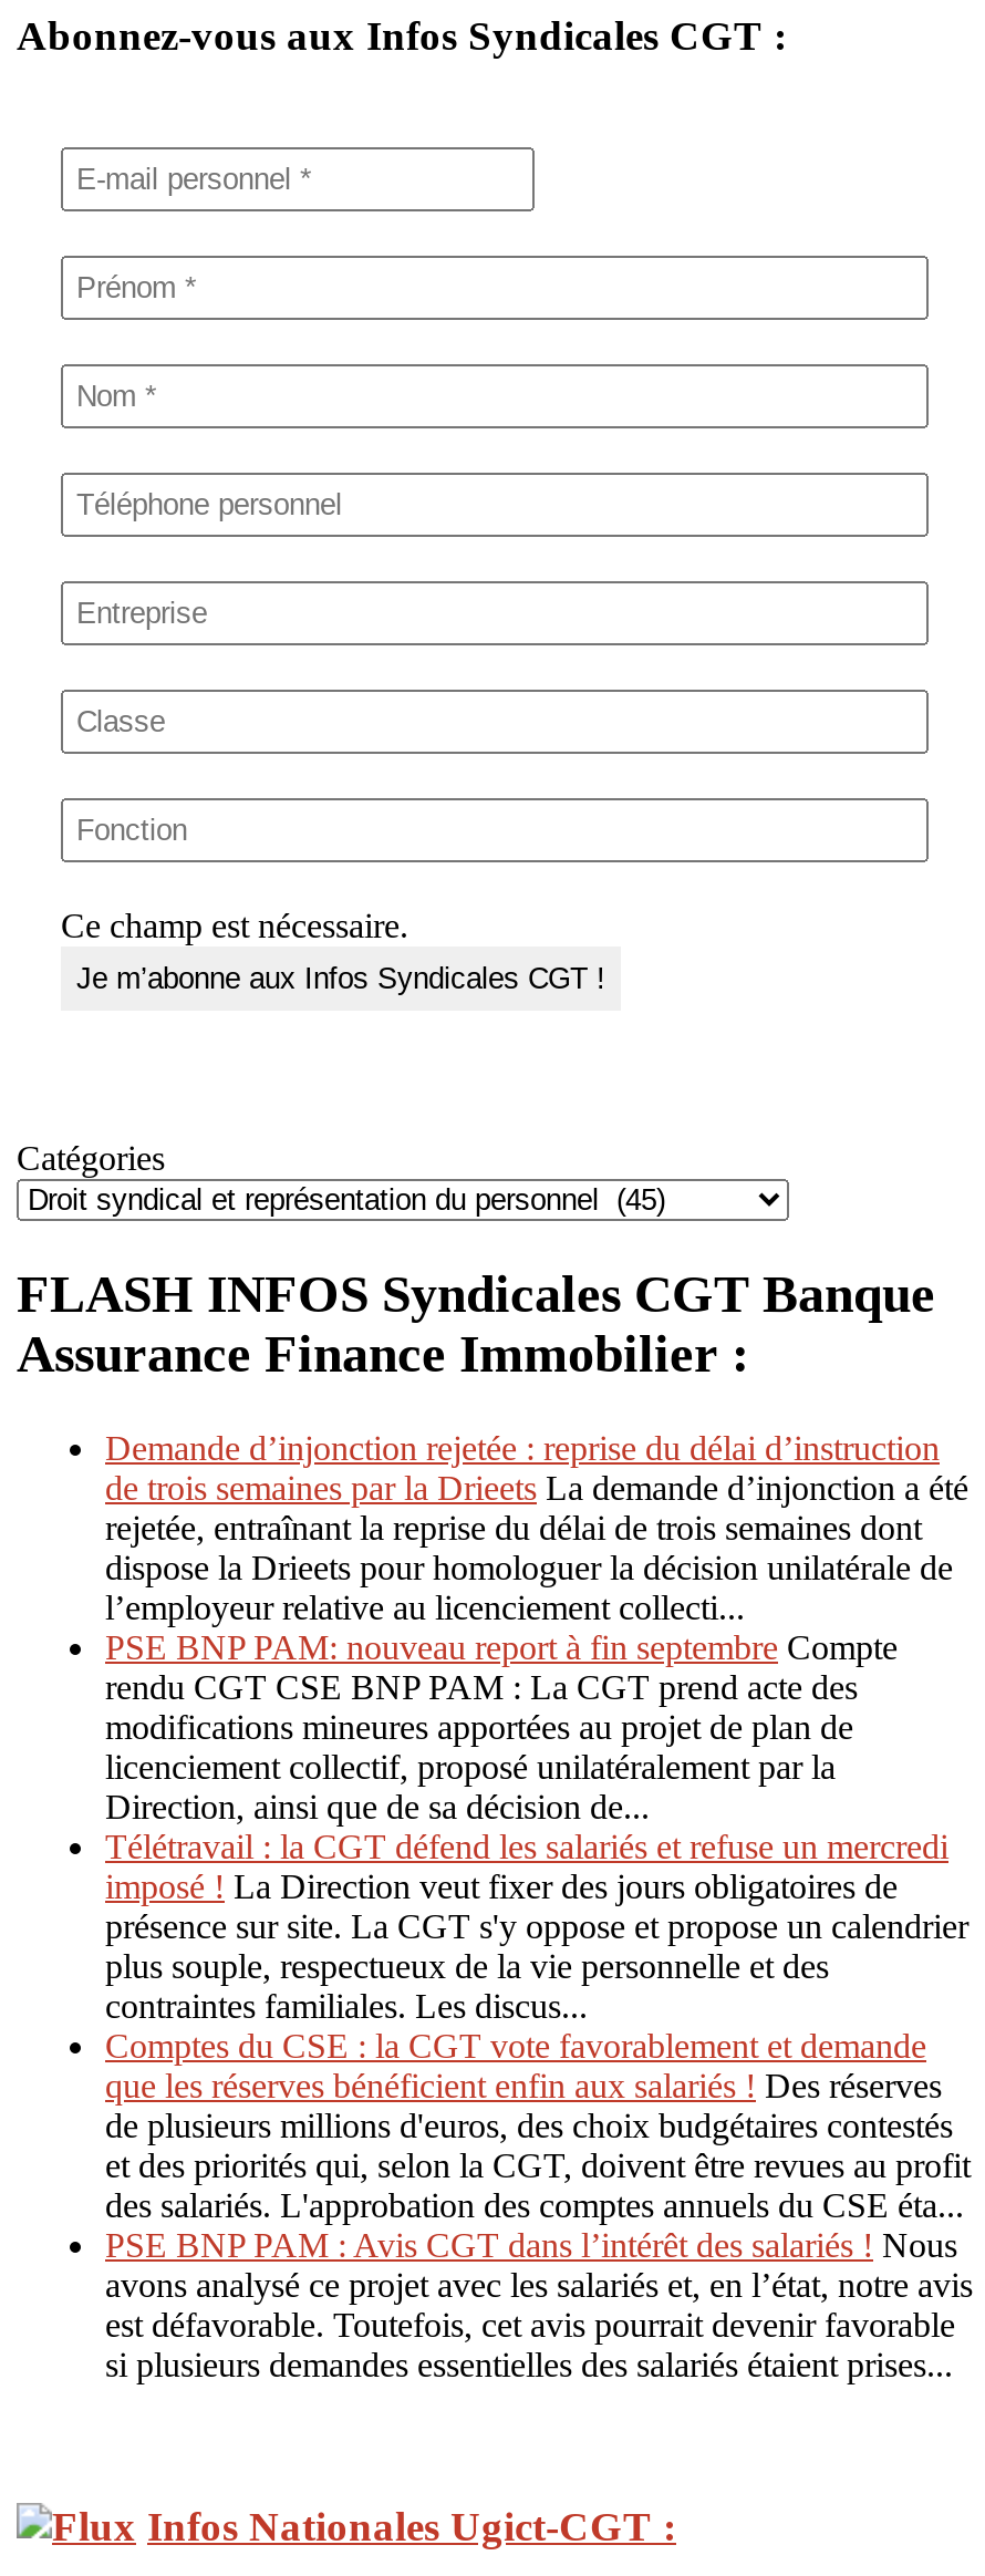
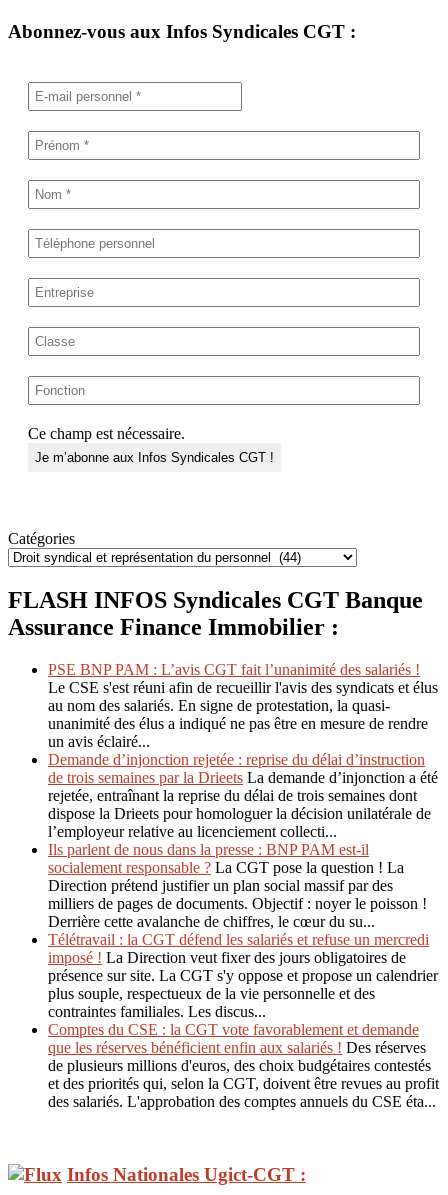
+ PSE BNP PAM : L’avis CGT fait l’unanimité des salariés !
+ Le CSE s'est réuni afin de recueillir l'avis des syndicats et élus
+ au nom des salariés. En signe de protestation, la quasi-
+ unanimité des élus a indiqué ne pas être en mesure de rendre
+ un avis éclairé...

moved down: Demande d’injonction rejetée : reprise du délai d’instruction | de trois semaines par la Drieets La demande d’injonction a été | rejetée, entraînant la reprise du délai de trois semaines dont | dispose la Drieets pour homologuer la décision unilatérale de | l’employeur relative au licenciement collecti...

- PSE BNP PAM: nouveau report à fin septembre Compte
- rendu CGT CSE BNP PAM : La CGT prend acte des
- modifications mineures apportées au projet de plan de
- licenciement collectif, proposé unilatéralement par la
- Direction, ainsi que de sa décision de...
+ Ils parlent de nous dans la presse : BNP PAM est-il
+ socialement responsable ? La CGT pose la question ! La
+ Direction prétend justifier un plan social massif par des
+ milliers de pages de documents. Objectif : noyer le poisson !
+ Derrière cette avalanche de chiffres, le cœur du su...

moved down: Télétravail : la CGT défend les salariés et refuse un mercredi | imposé ! La Direction veut fixer des jours obligatoires de | présence sur site. La CGT s'y oppose et propose un calendrier | ... | et des priorités qui, selon la CGT, doivent être revues au profit | des salariés. L'approbation des comptes annuels du CSE éta...

- PSE BNP PAM : Avis CGT dans l’intérêt des salariés ! Nous
- avons analysé ce projet avec les salariés et, en l’état, notre avis
- est défavorable. Toutefois, cet avis pourrait devenir favorable
- si plusieurs demandes essentielles des salariés étaient prises...
